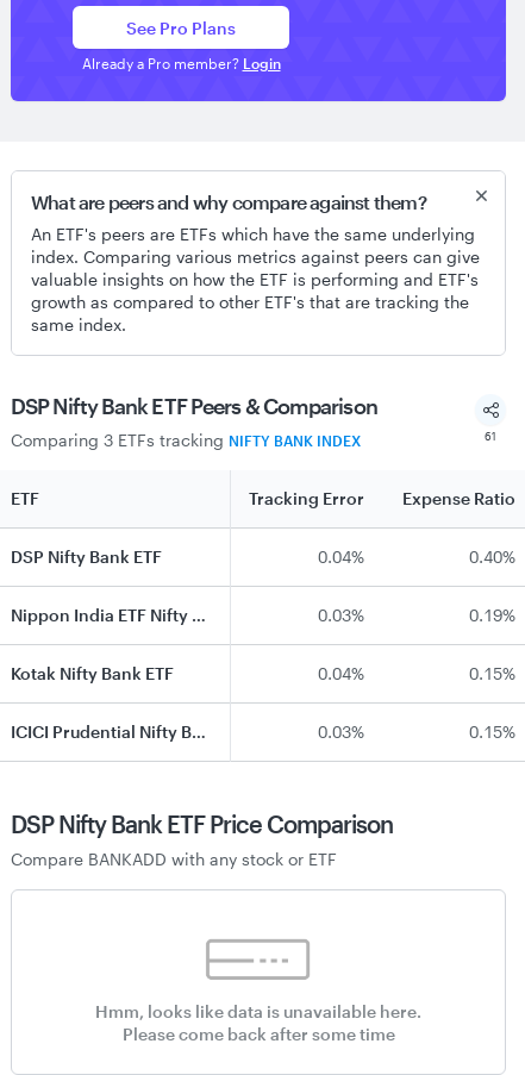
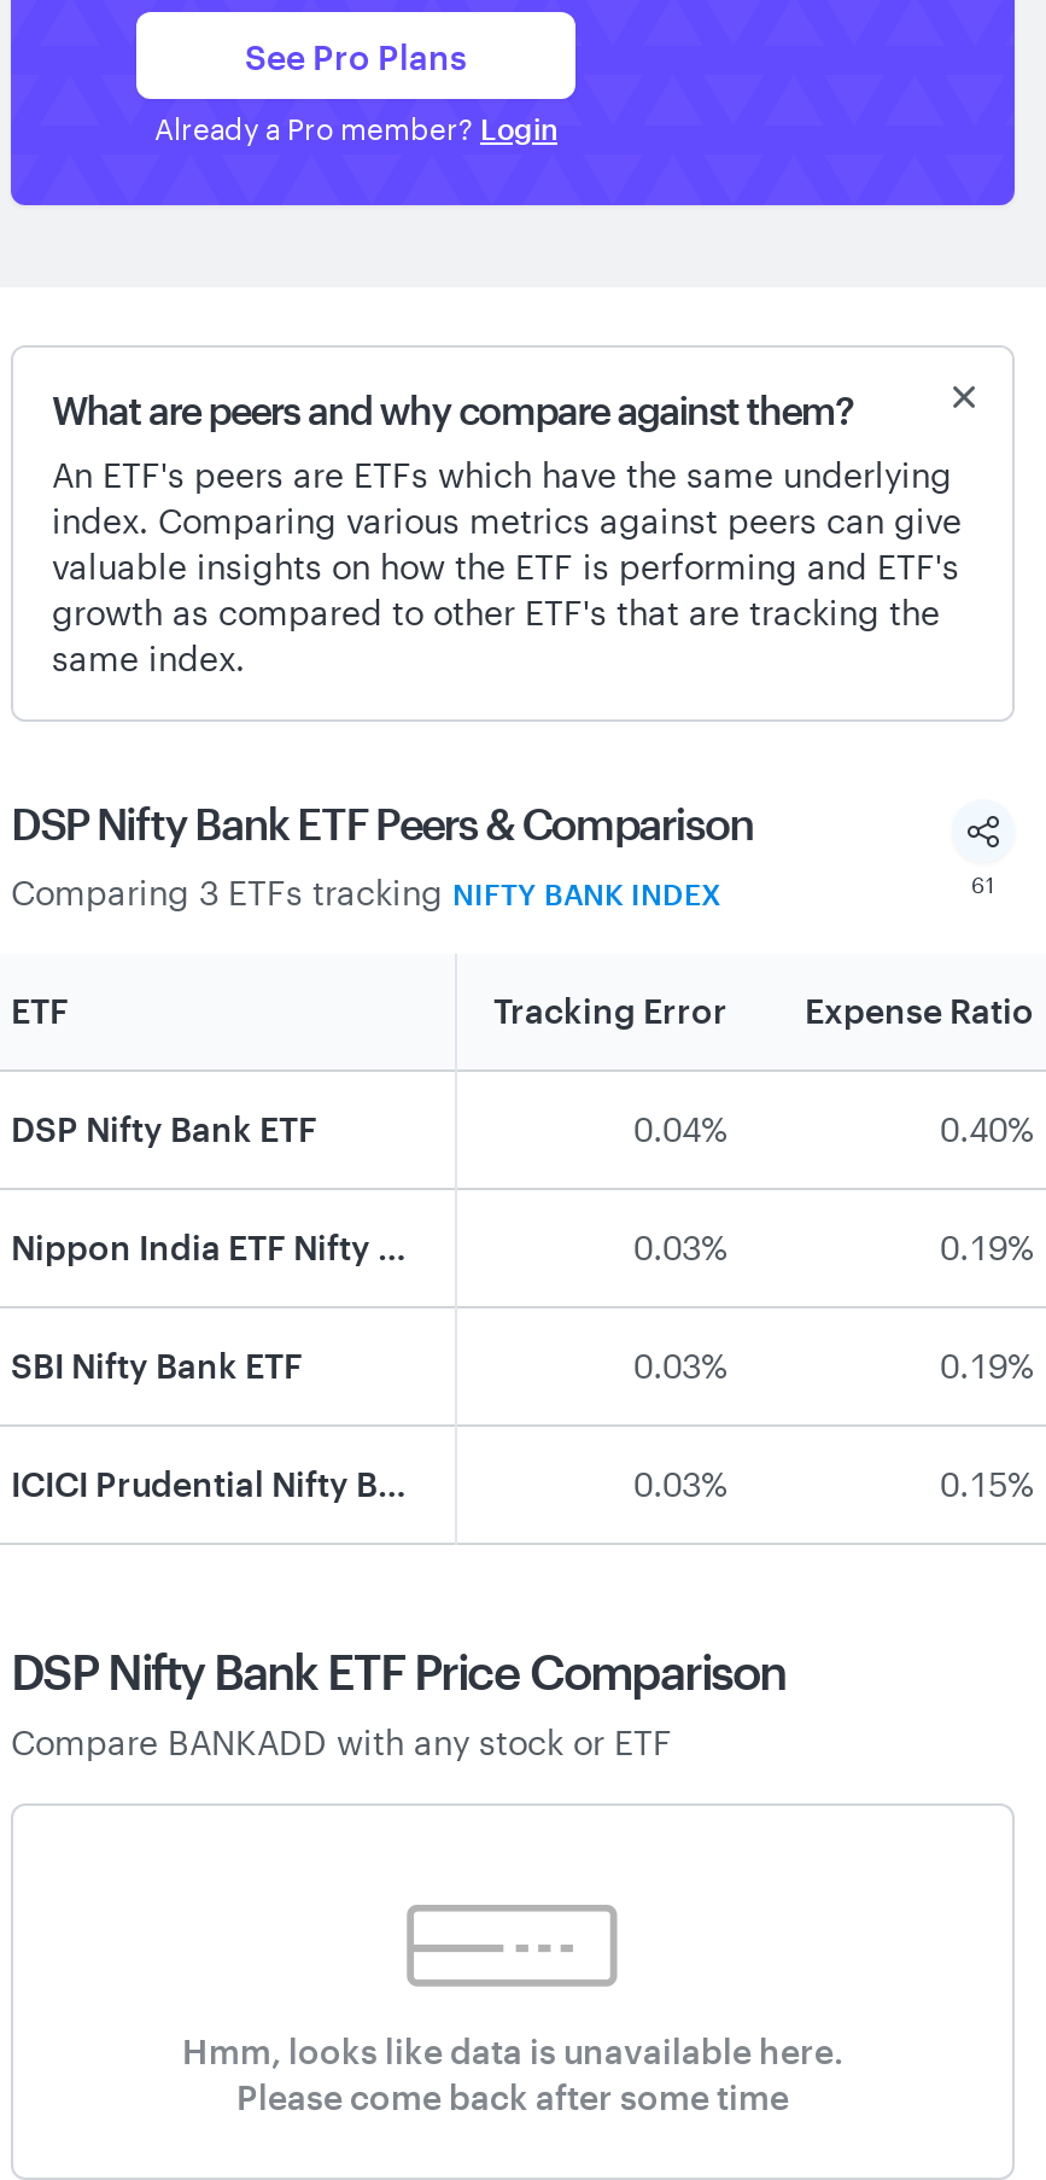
- Kotak Nifty Bank ETF
+ SBI Nifty Bank ETF

- 0.04%
+ 0.03%

- 0.15%
+ 0.19%
